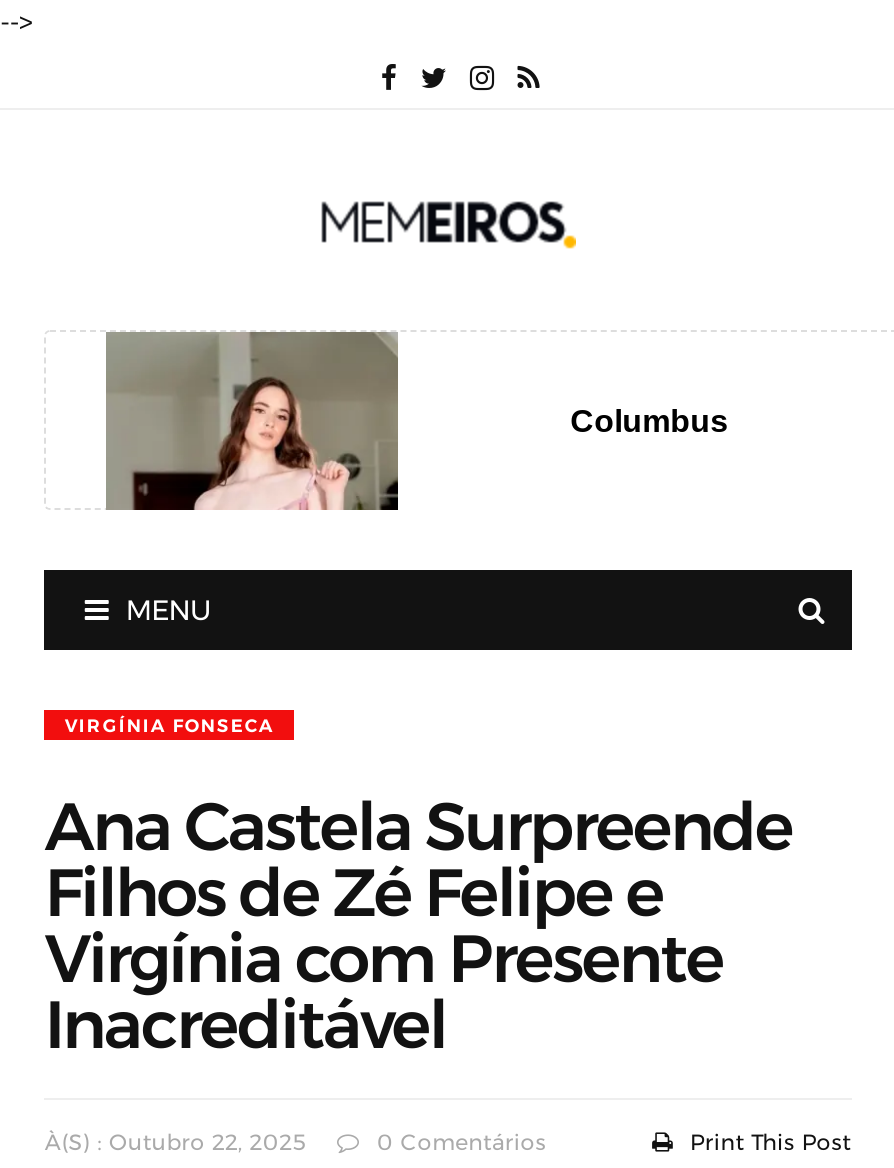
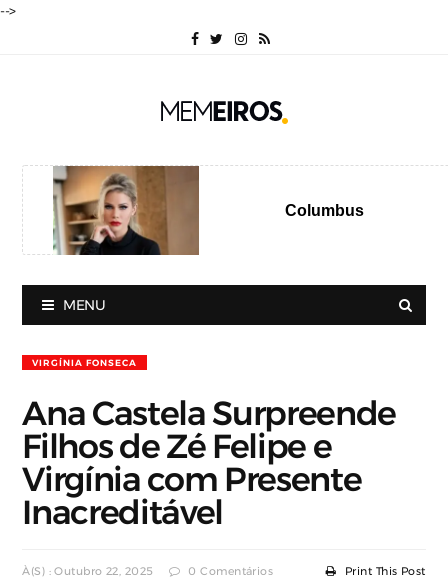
- [image]
+ [image]
